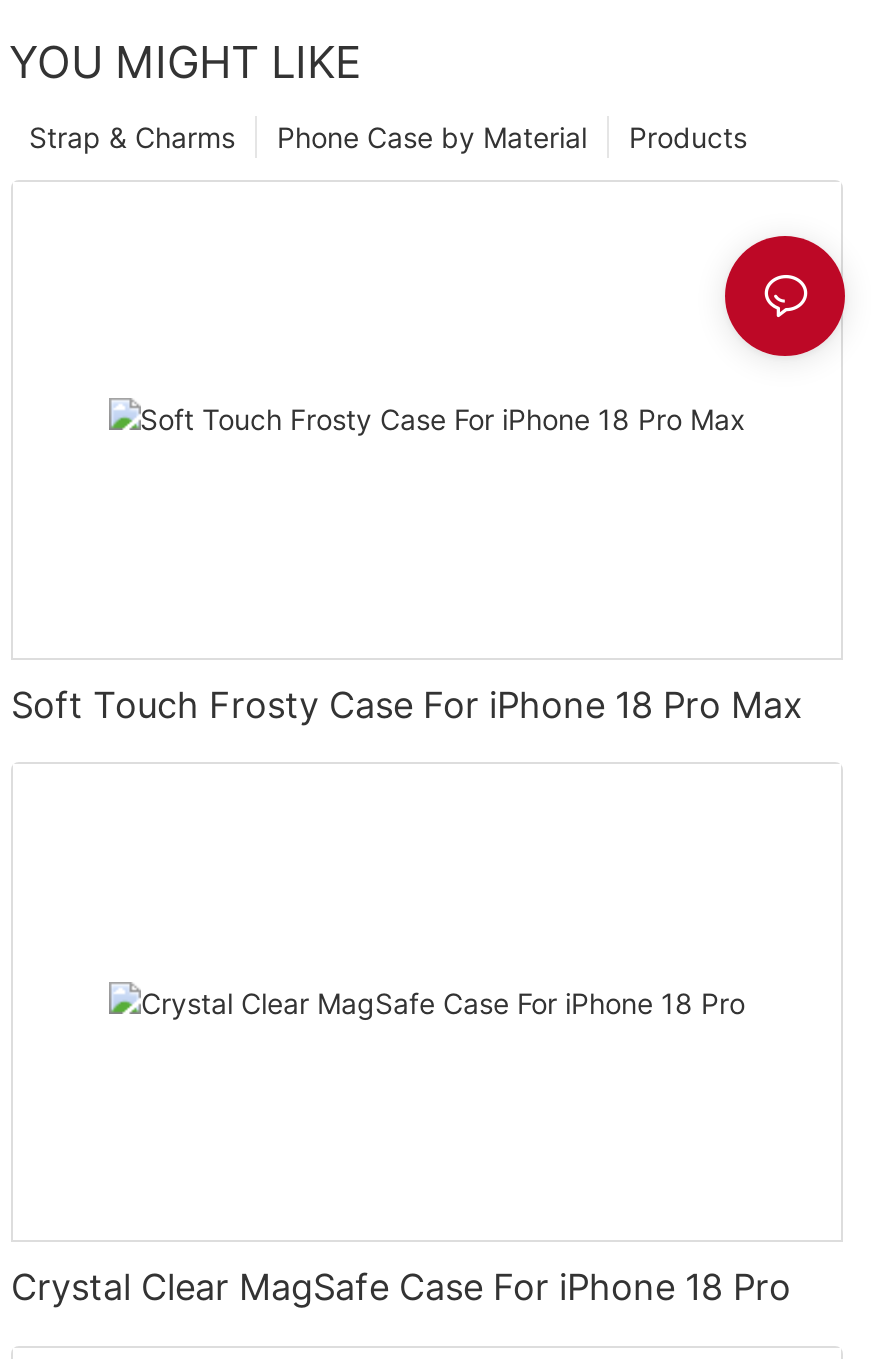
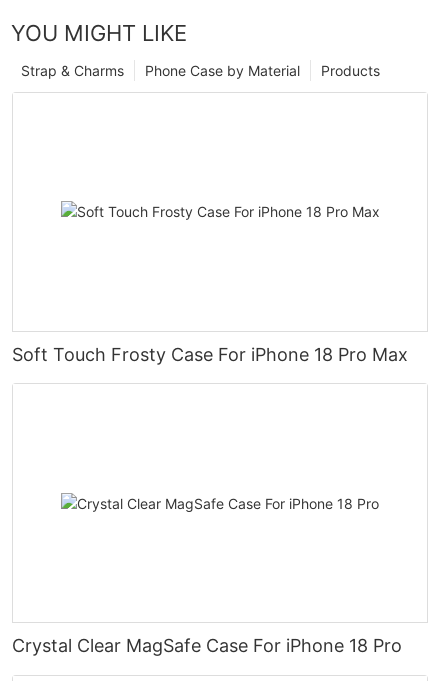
- [image]
